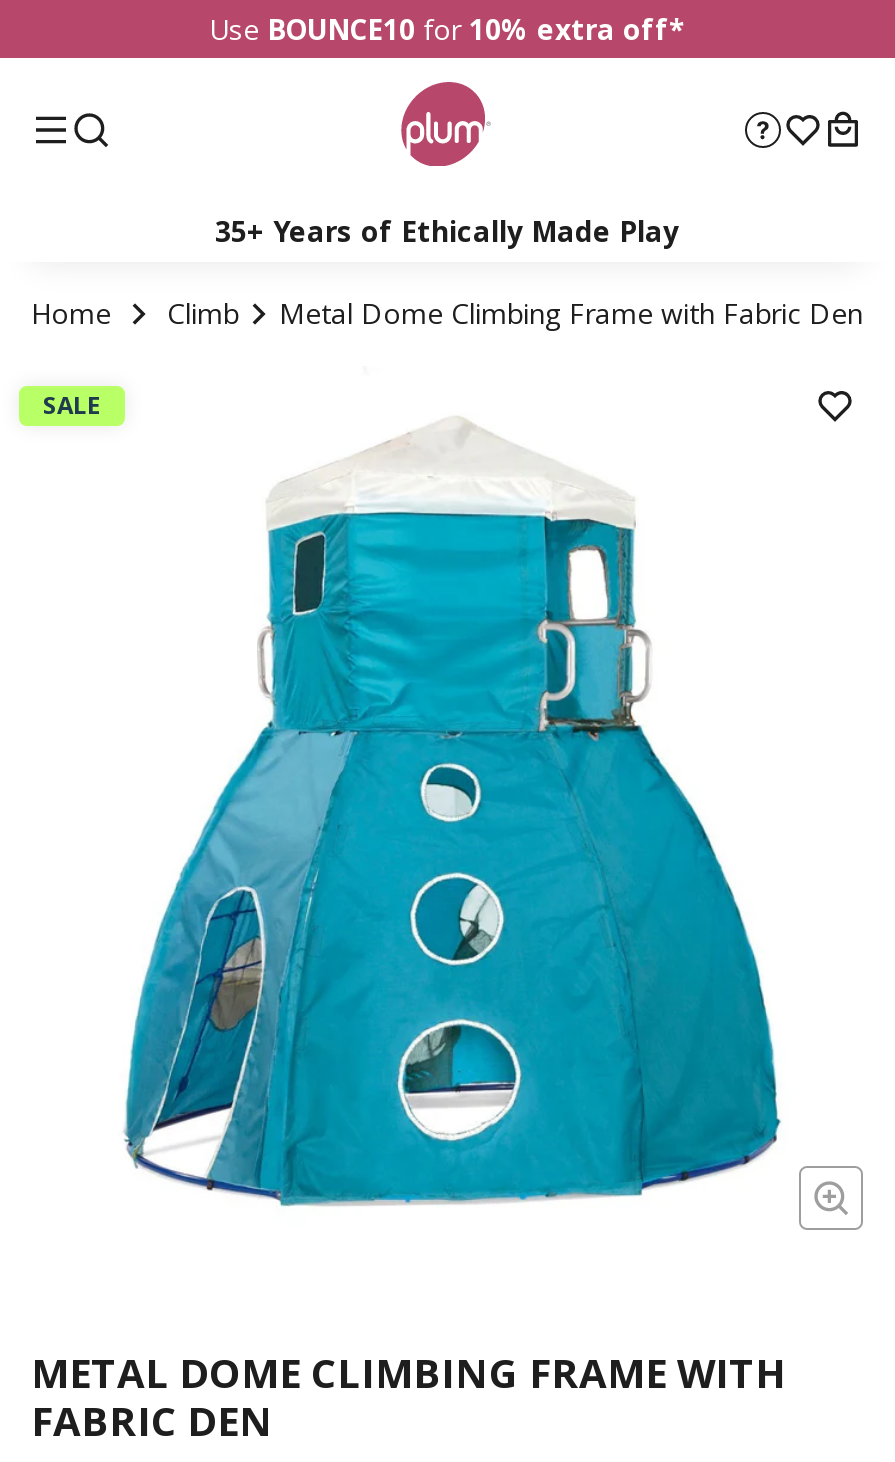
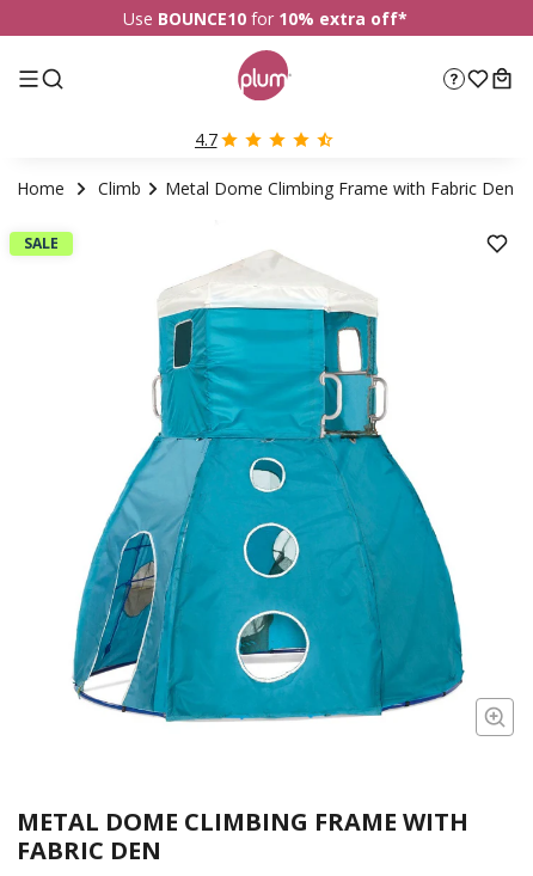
- 35+ Years of Ethically Made Play
+ 4.7
